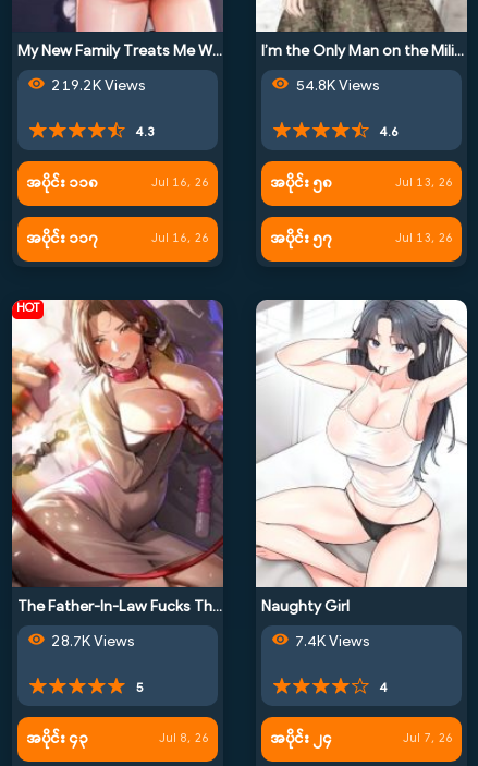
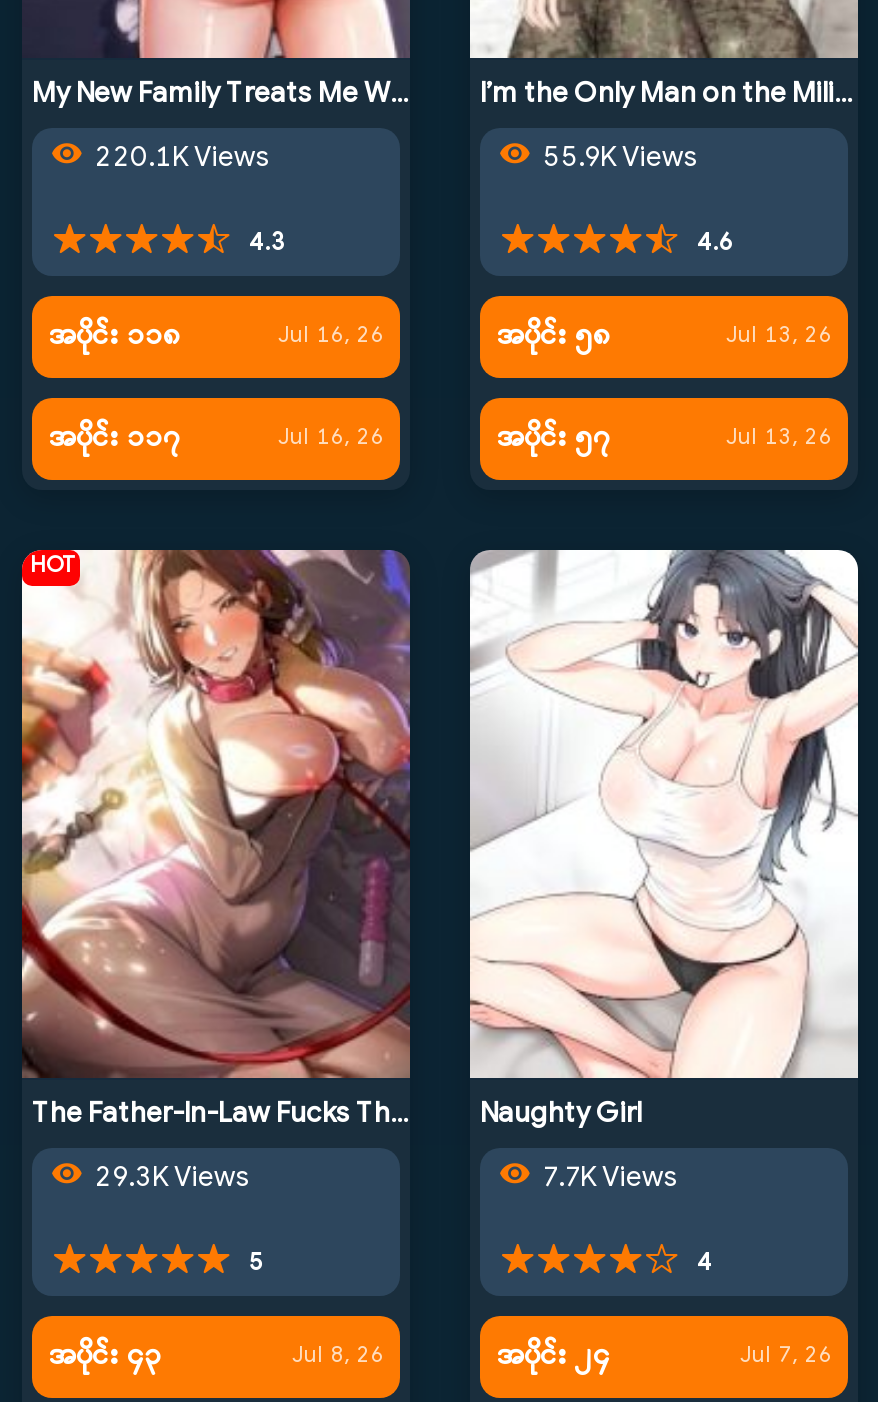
- 219.2K Views
+ 220.1K Views

- 54.8K Views
+ 55.9K Views

- 28.7K Views
+ 29.3K Views

- 7.4K Views
+ 7.7K Views
